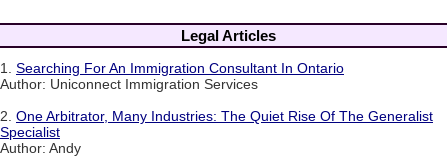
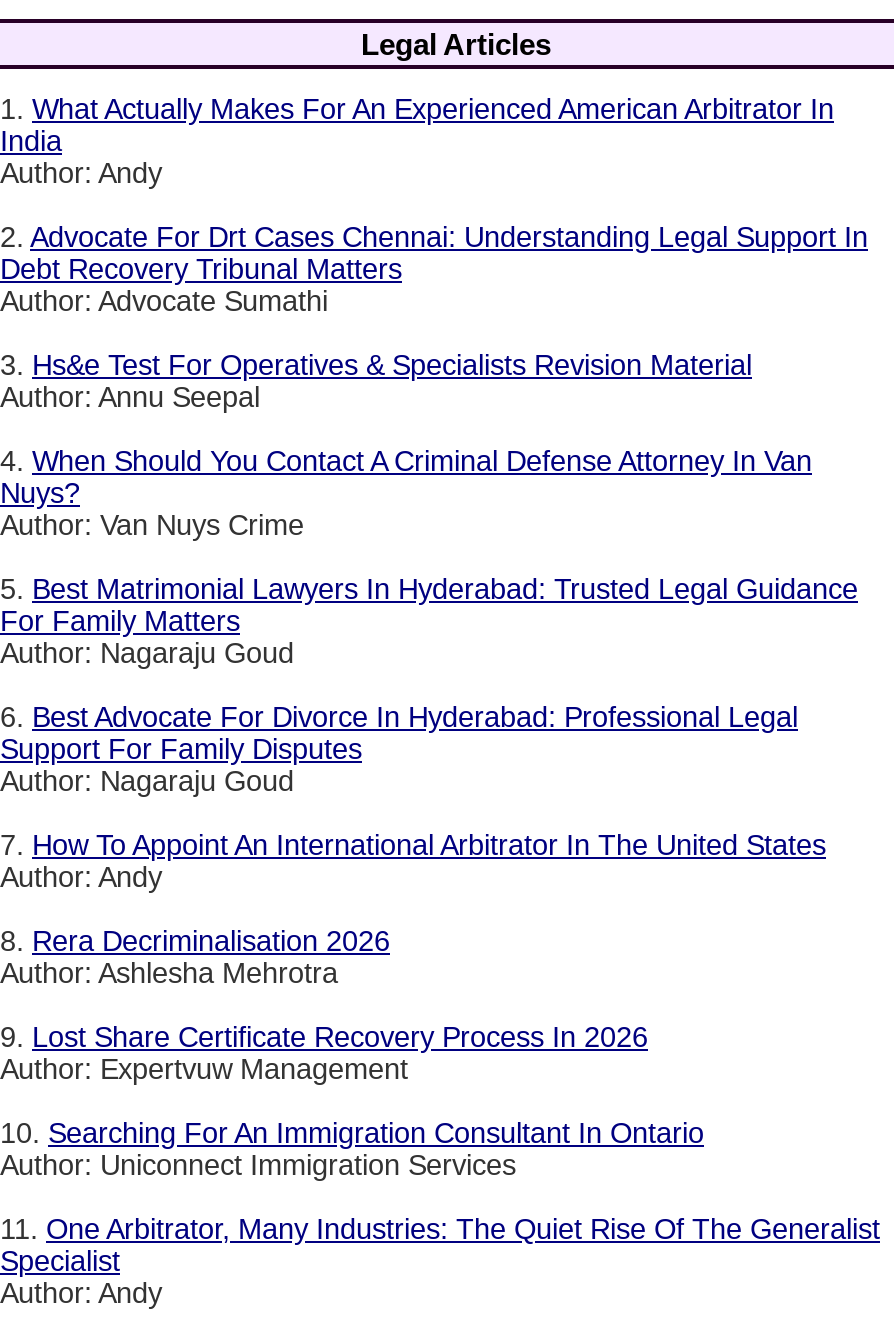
- 1. Searching For An Immigration Consultant In Ontario
+ 1. What Actually Makes For An Experienced American Arbitrator In
+ India
+ Author: Andy
+ 2. Advocate For Drt Cases Chennai: Understanding Legal Support In
+ Debt Recovery Tribunal Matters
+ Author: Advocate Sumathi
+ 3. Hs&e Test For Operatives & Specialists Revision Material
+ Author: Annu Seepal
+ 4. When Should You Contact A Criminal Defense Attorney In Van
+ Nuys?
+ Author: Van Nuys Crime
+ 5. Best Matrimonial Lawyers In Hyderabad: Trusted Legal Guidance
+ For Family Matters
+ Author: Nagaraju Goud
+ 6. Best Advocate For Divorce In Hyderabad: Professional Legal
+ Support For Family Disputes
+ Author: Nagaraju Goud
+ 7. How To Appoint An International Arbitrator In The United States
+ Author: Andy
+ 8. Rera Decriminalisation 2026
+ Author: Ashlesha Mehrotra
+ 9. Lost Share Certificate Recovery Process In 2026
+ Author: Expertvuw Management
+ 10. Searching For An Immigration Consultant In Ontario

- 2. One Arbitrator, Many Industries: The Quiet Rise Of The Generalist
+ 11. One Arbitrator, Many Industries: The Quiet Rise Of The Generalist
